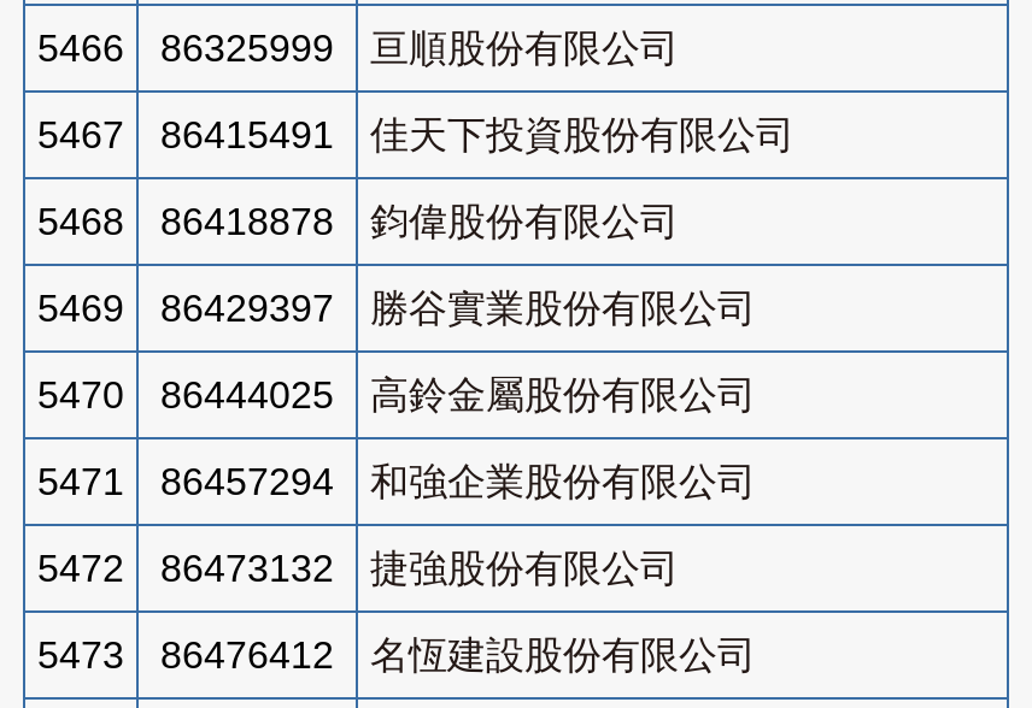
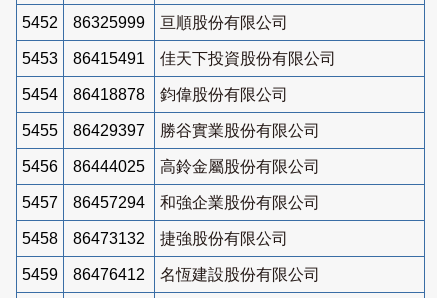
- 5466 86325999 亘順股份有限公司
+ 5452 86325999 亘順股份有限公司

- 5467 86415491 佳天下投資股份有限公司
+ 5453 86415491 佳天下投資股份有限公司

- 5468 86418878 鈞偉股份有限公司
+ 5454 86418878 鈞偉股份有限公司

- 5469 86429397 勝谷實業股份有限公司
+ 5455 86429397 勝谷實業股份有限公司

- 5470 86444025 高鈴金屬股份有限公司
+ 5456 86444025 高鈴金屬股份有限公司

- 5471 86457294 和強企業股份有限公司
+ 5457 86457294 和強企業股份有限公司

- 5472 86473132 捷強股份有限公司
+ 5458 86473132 捷強股份有限公司

- 5473 86476412 名恆建設股份有限公司
+ 5459 86476412 名恆建設股份有限公司
